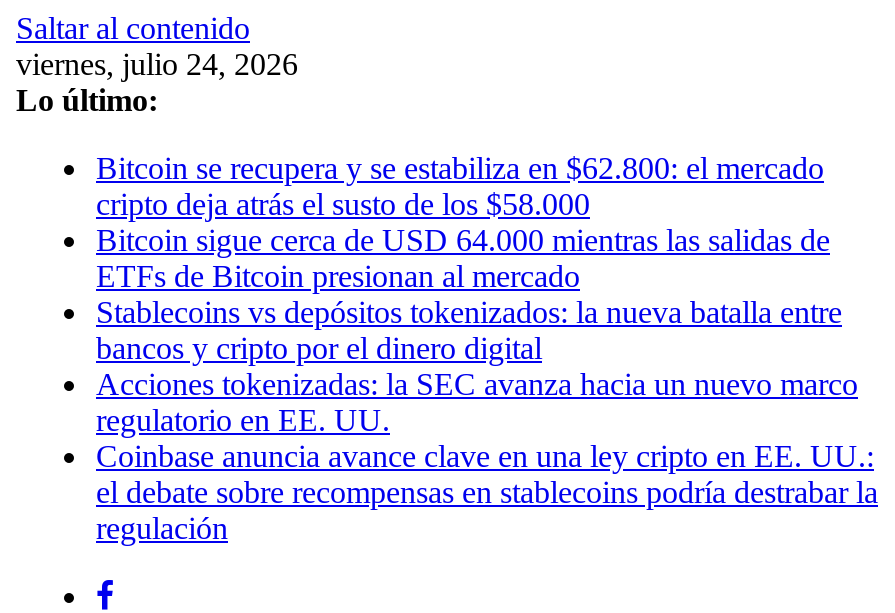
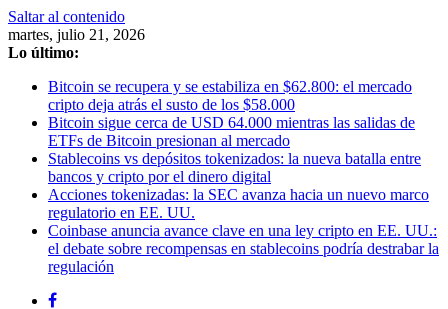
- viernes, julio 24, 2026
+ martes, julio 21, 2026
